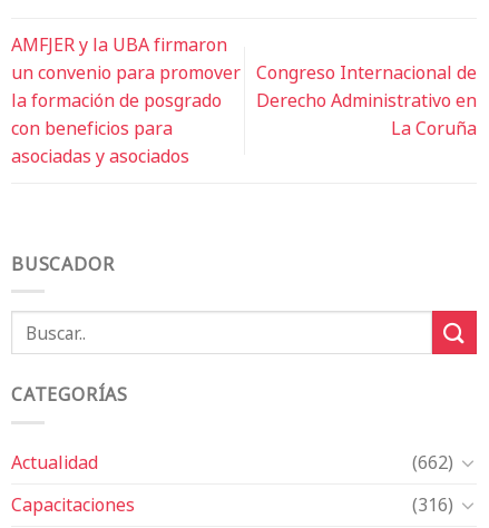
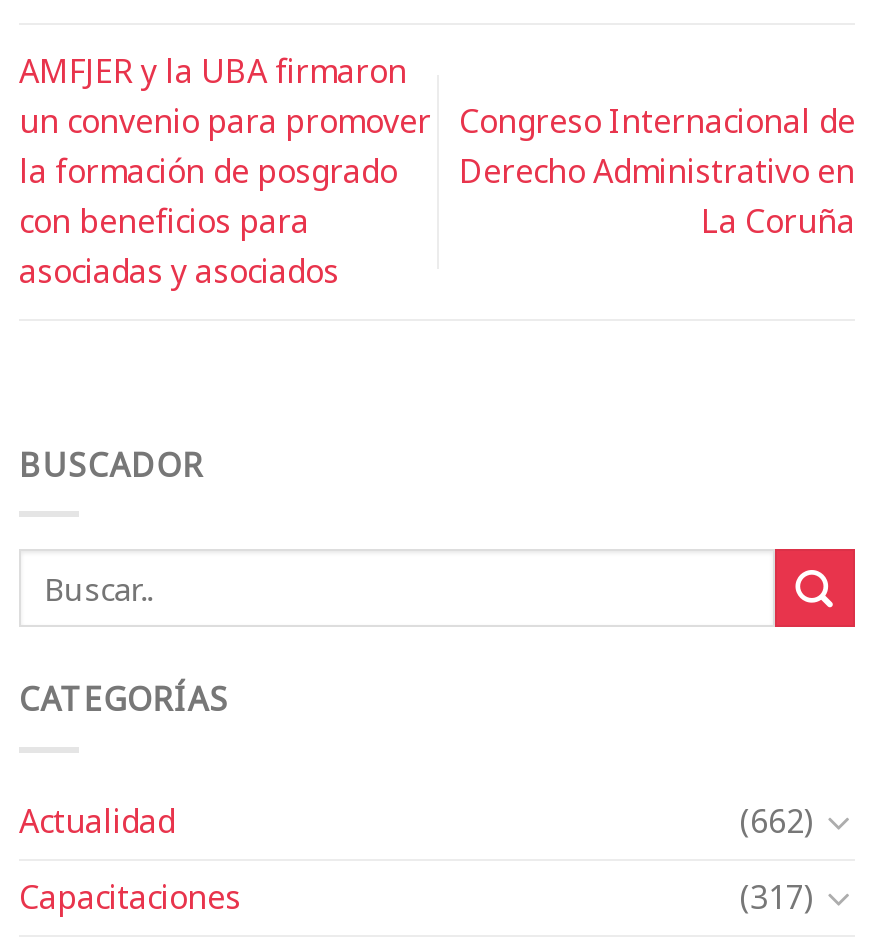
- (316)
+ (317)
